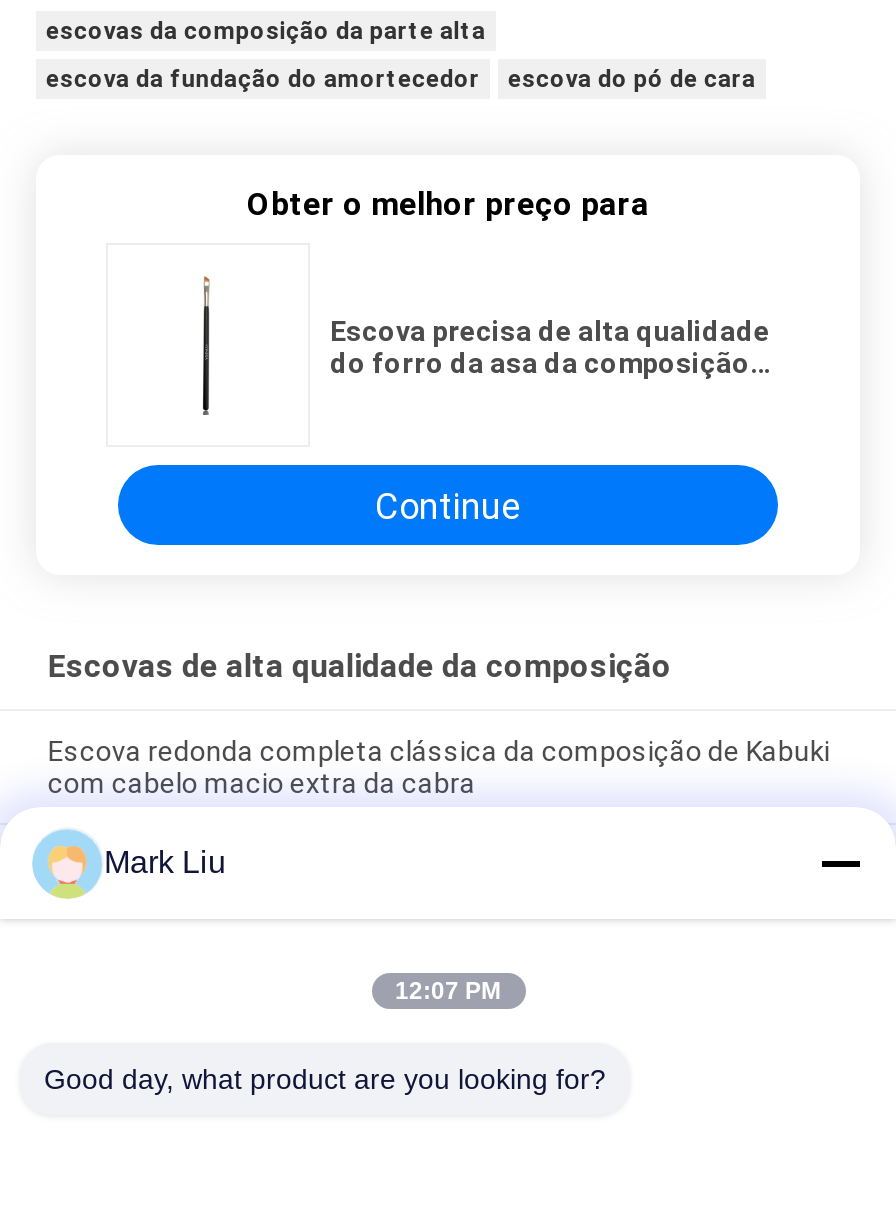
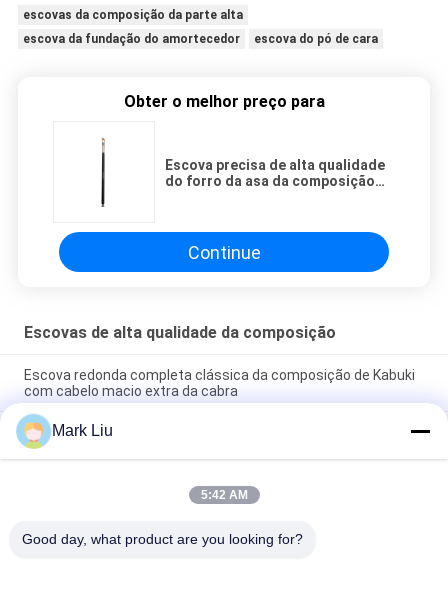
- 12:07 PM
+ 5:42 AM
